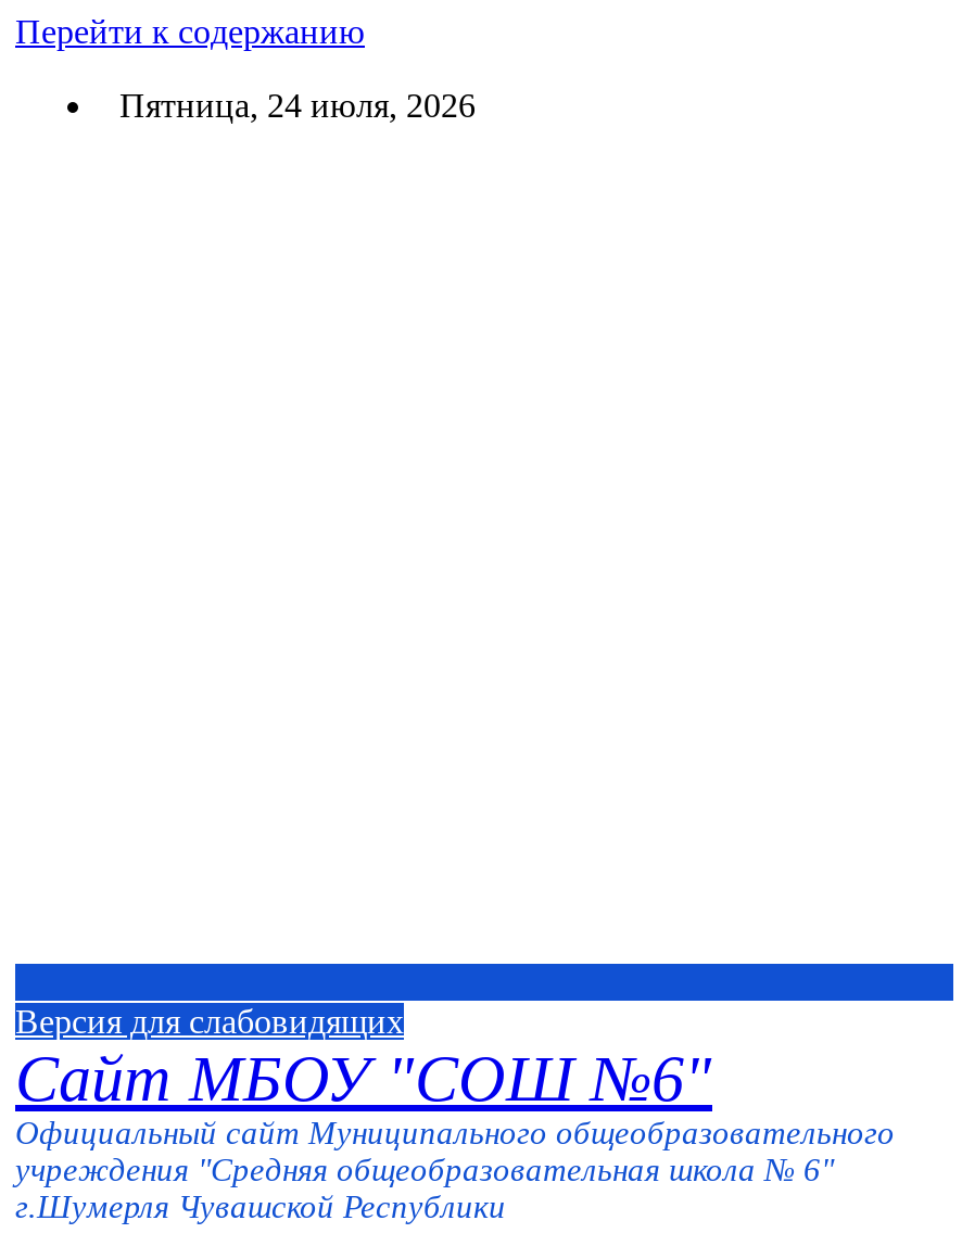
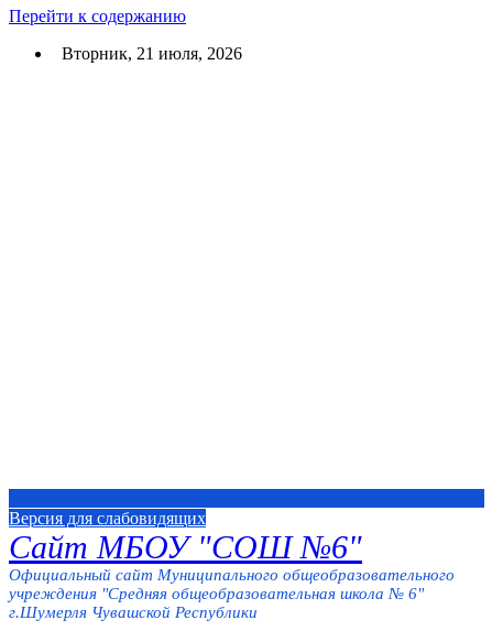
- Пятница, 24 июля, 2026
+ Вторник, 21 июля, 2026
